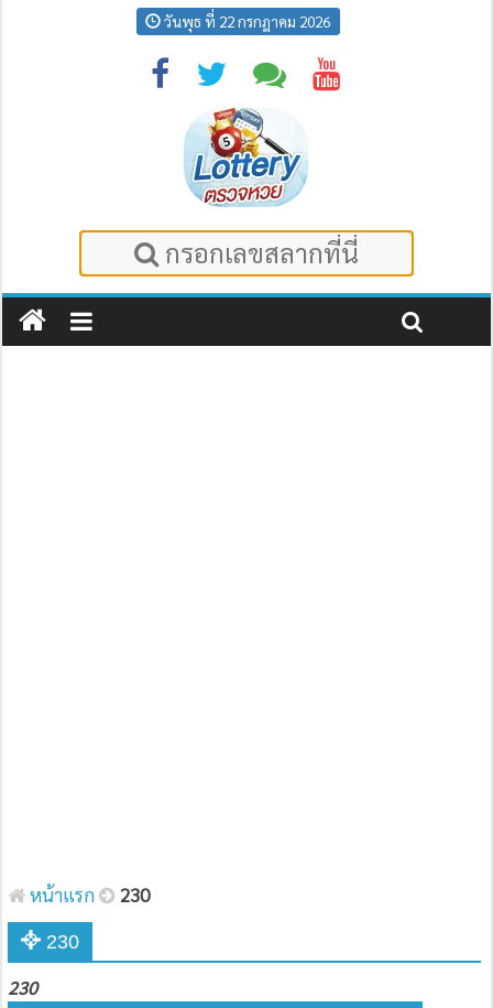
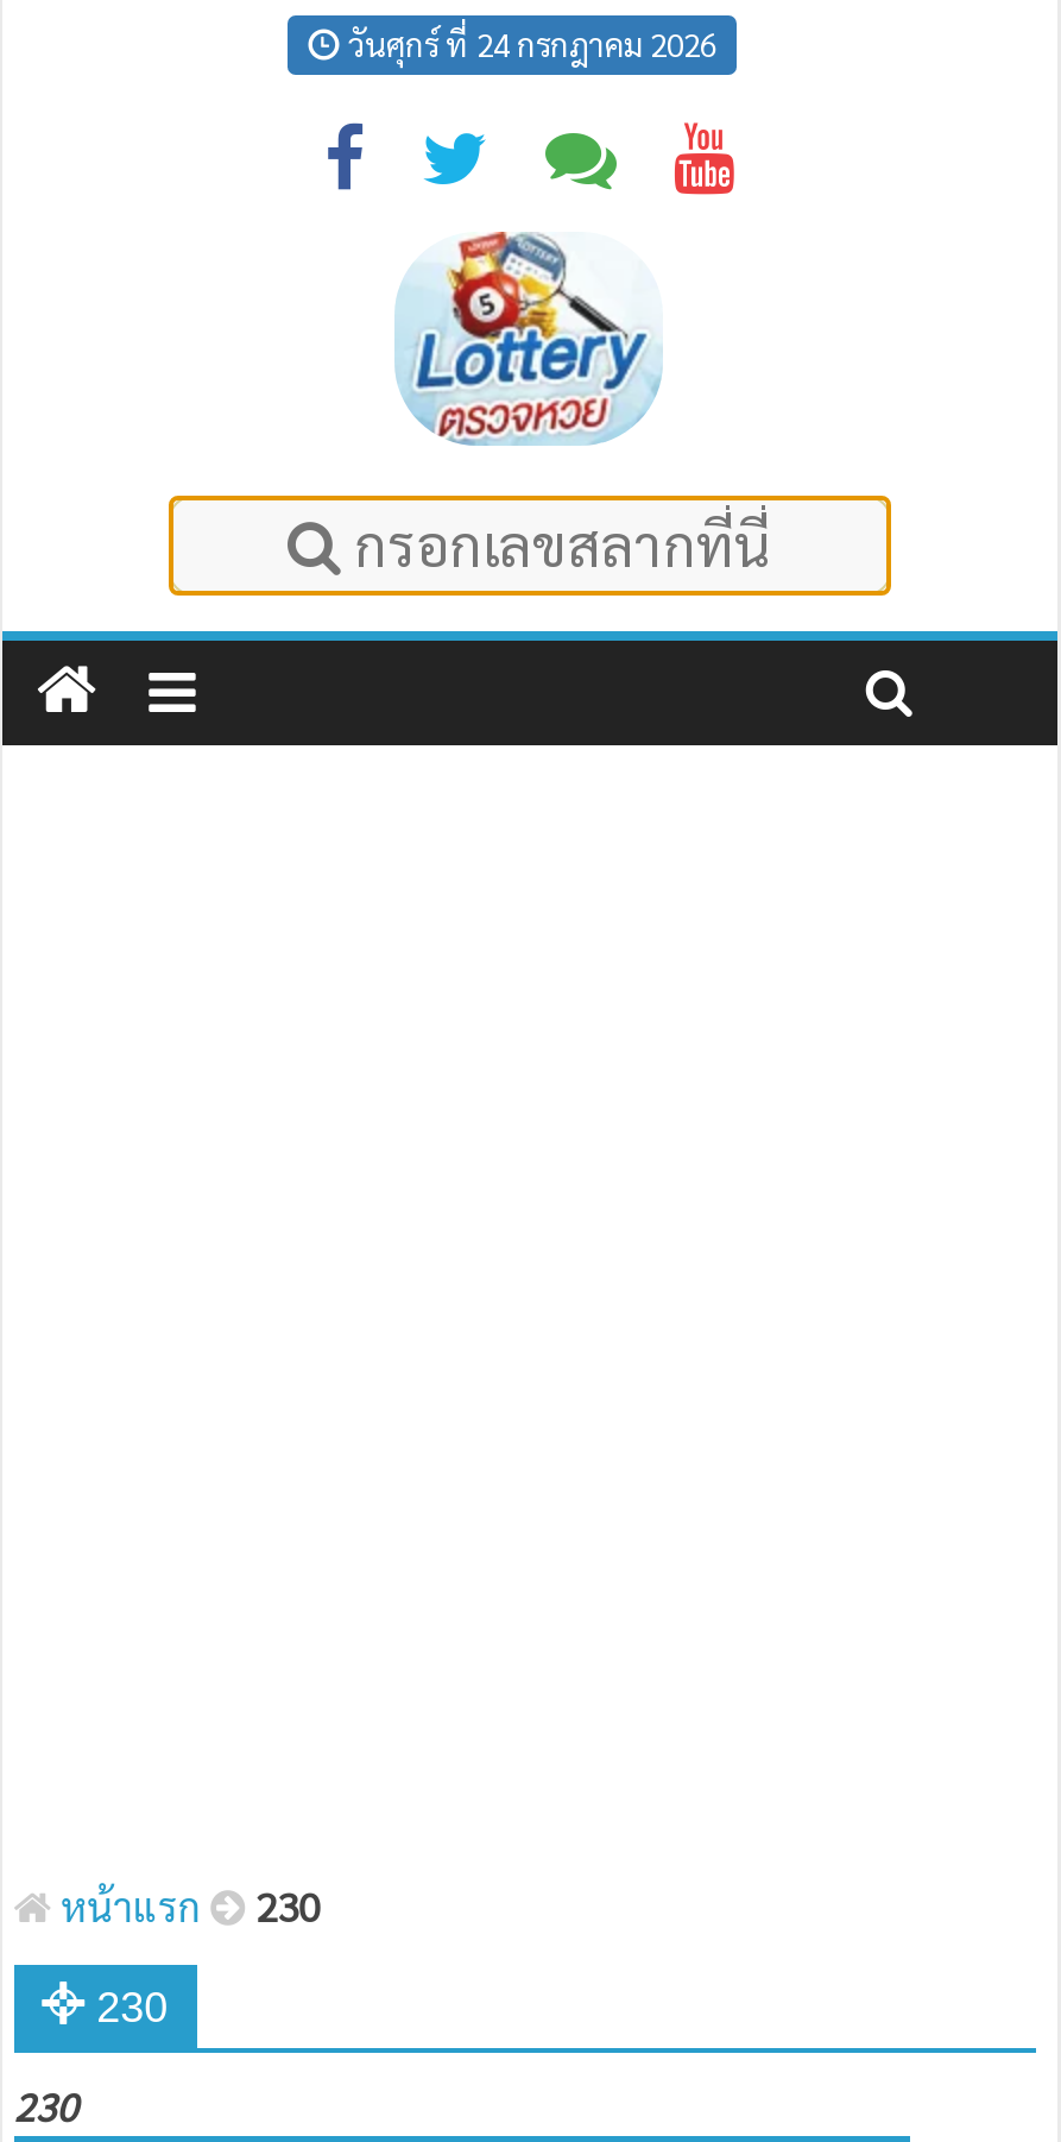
- วันพุธ ที่ 22 กรกฎาคม 2026
+ วันศุกร์ ที่ 24 กรกฎาคม 2026
